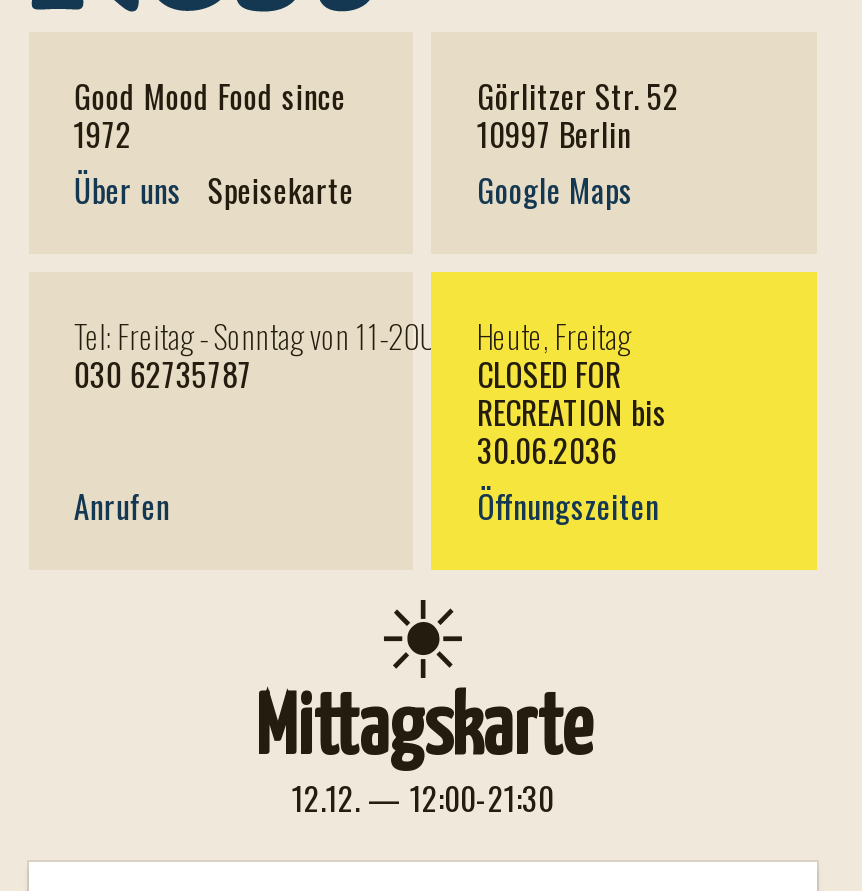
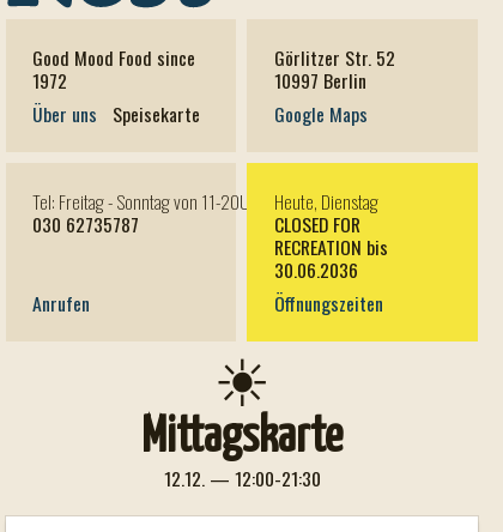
- Heute, Freitag
+ Heute, Dienstag
